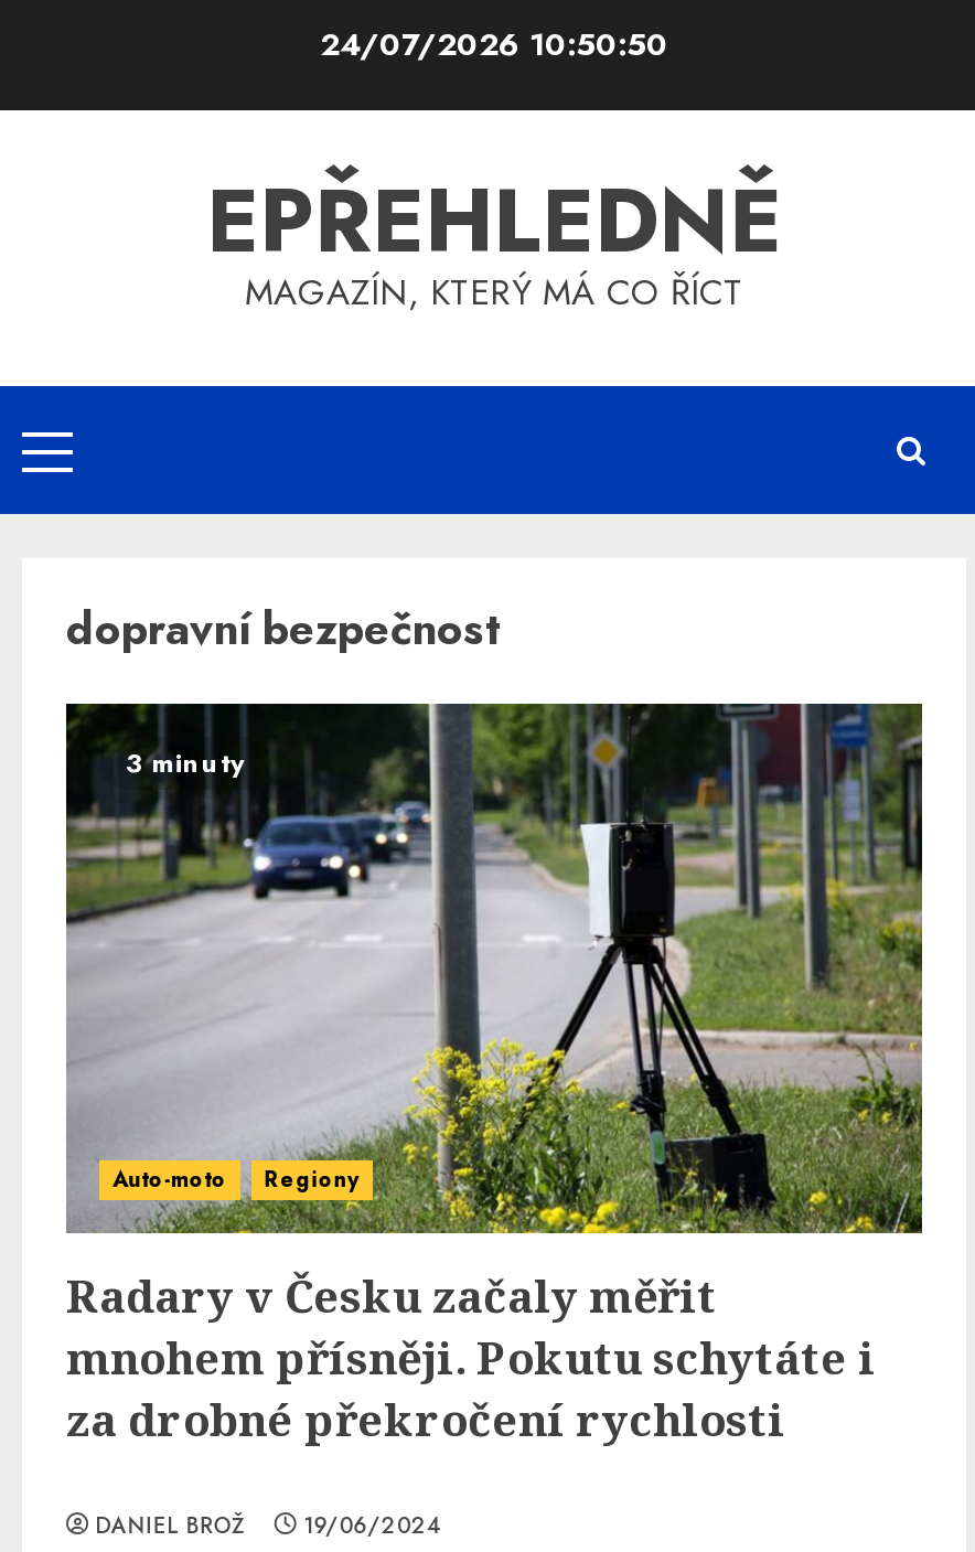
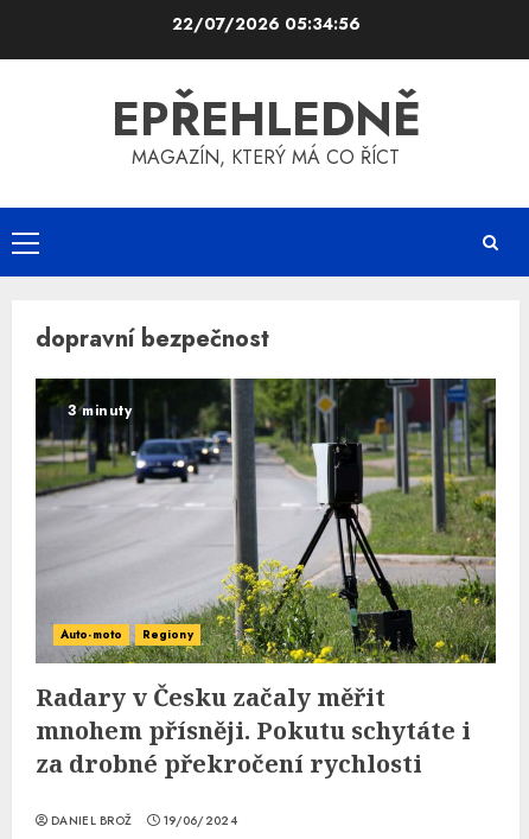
- 24/07/2026 10:50:50
+ 22/07/2026 05:34:56
